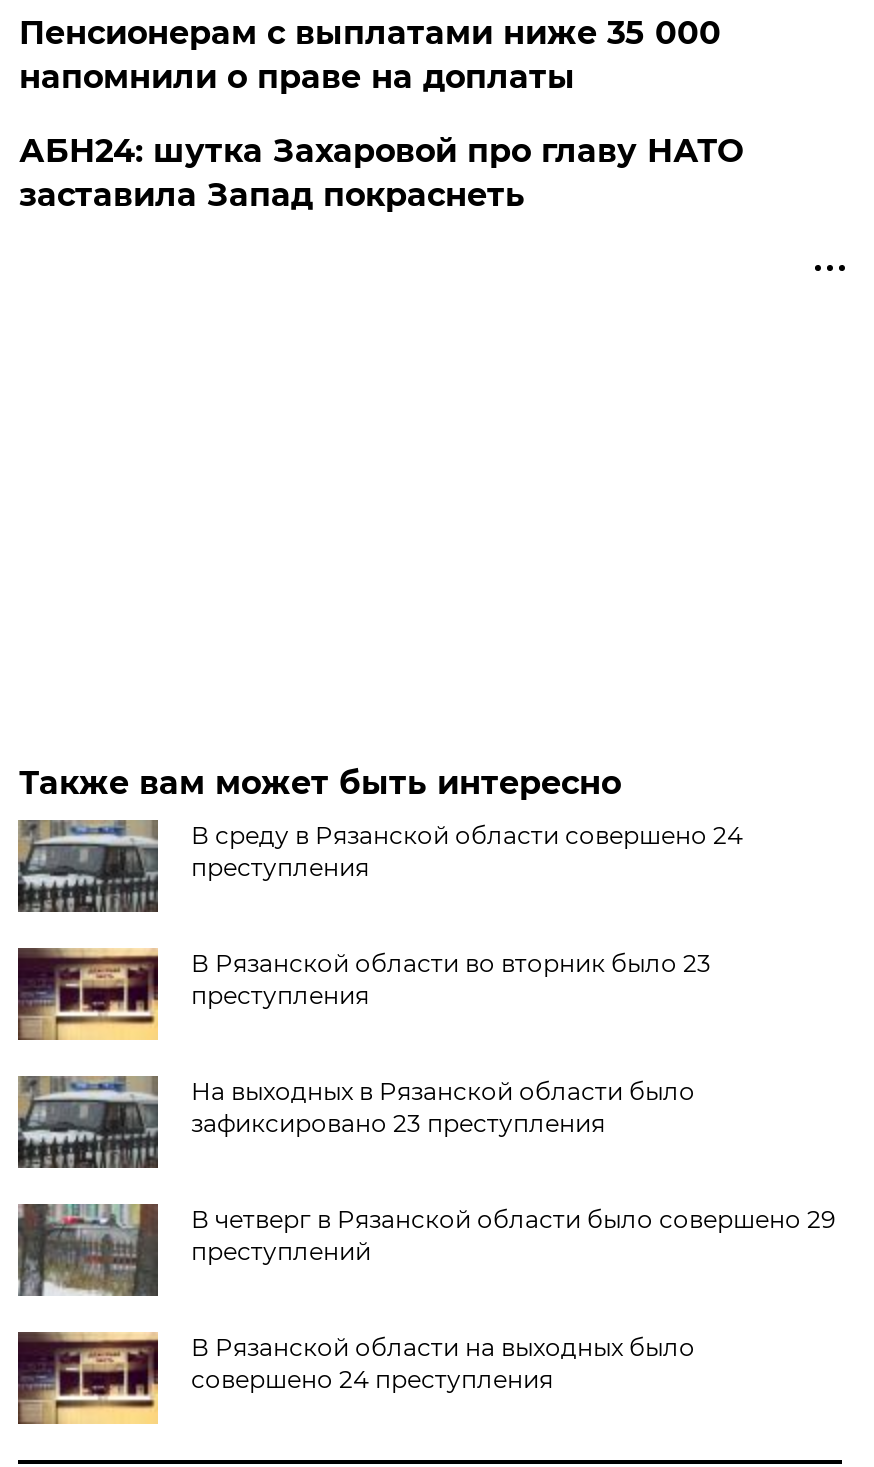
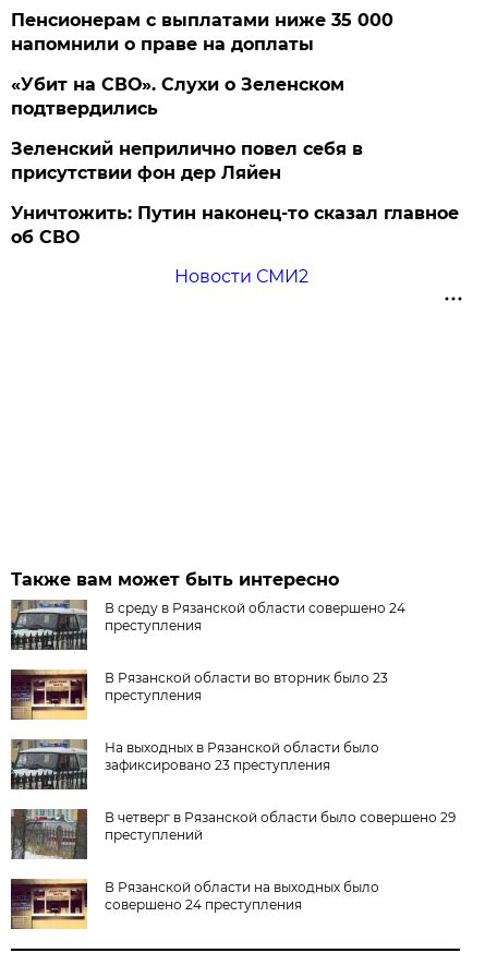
- АБН24: шутка Захаровой про главу НАТО
- заставила Запад покраснеть
+ «Убит на СВО». Слухи о Зеленском
+ подтвердились
+ Зеленский неприлично повел cебя в
+ присутствии фон дер Ляйен
+ Уничтожить: Путин наконец-то сказал главное
+ об СВО
+ Новости СМИ2
